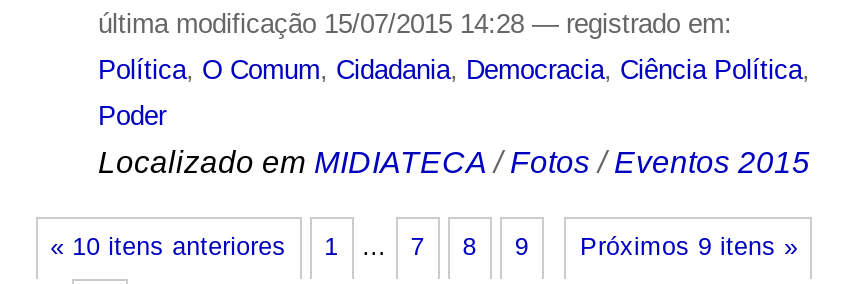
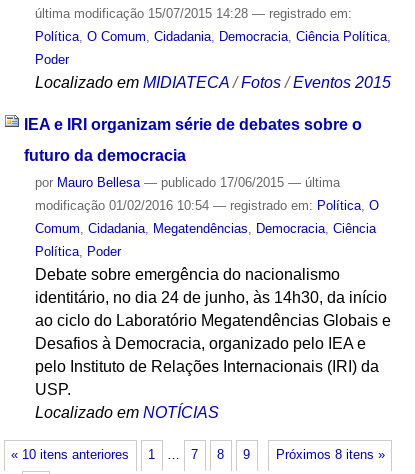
+ IEA e IRI organizam série de debates sobre o
+ futuro da democracia
+ por Mauro Bellesa — publicado 17/06/2015 — última
+ modificação 01/02/2016 10:54 — registrado em: Política, O
+ Comum, Cidadania, Megatendências, Democracia, Ciência
+ Política, Poder
+ Debate sobre emergência do nacionalismo
+ identitário, no dia 24 de junho, às 14h30, da início
+ ao ciclo do Laboratório Megatendências Globais e
+ Desafios à Democracia, organizado pelo IEA e
+ pelo Instituto de Relações Internacionais (IRI) da
+ USP.
+ Localizado em NOTÍCIAS

- Próximos 9 itens »
+ Próximos 8 itens »
